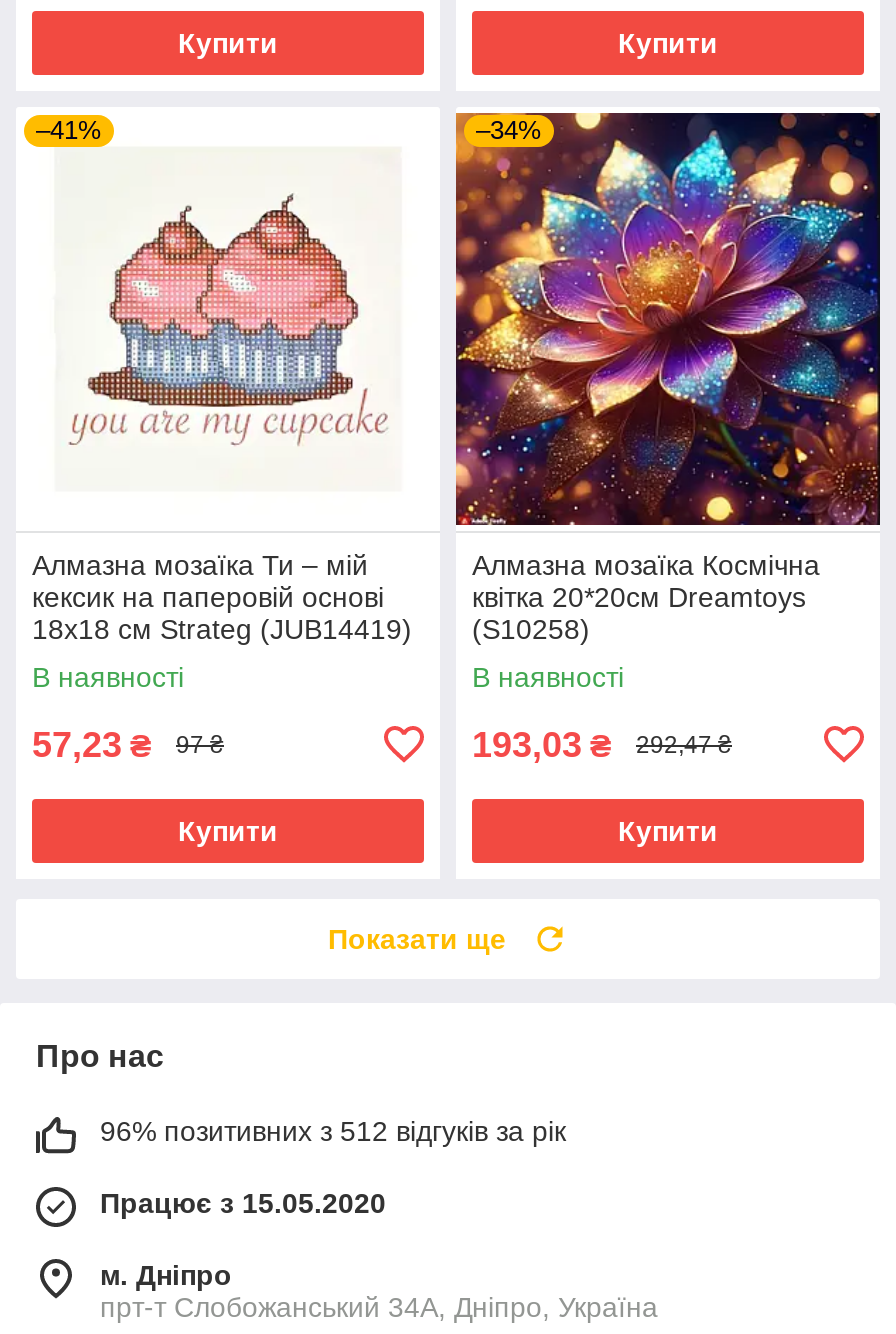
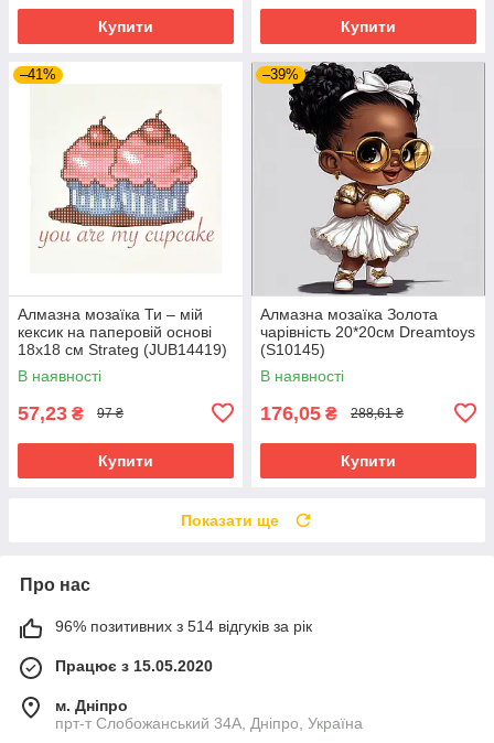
- [image]
- –34%
+ [image]
+ –39%

- Алмазна мозаїка Космічна
- квітка 20*20см Dreamtoys
- (S10258)
+ Алмазна мозаїка Золота
+ чарівність 20*20см Dreamtoys
+ (S10145)

- 193,03 ₴
+ 176,05 ₴

- 292,47 ₴
+ 288,61 ₴

- 96% позитивних з 512 відгуків за рік
+ 96% позитивних з 514 відгуків за рік
